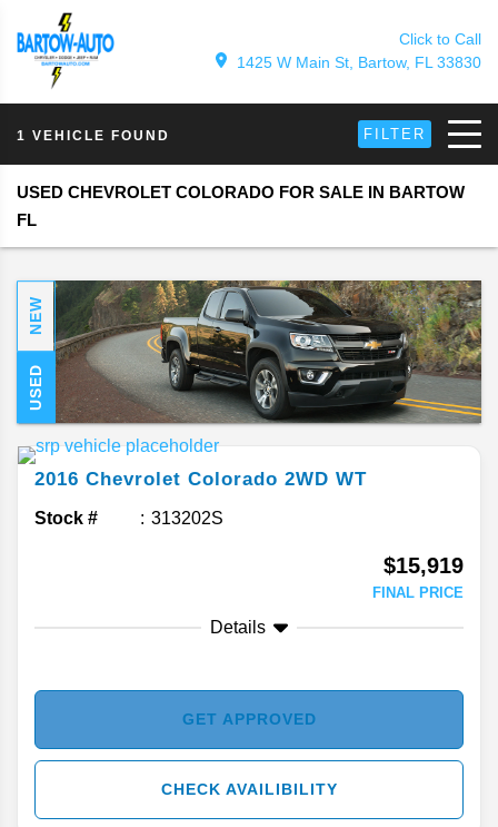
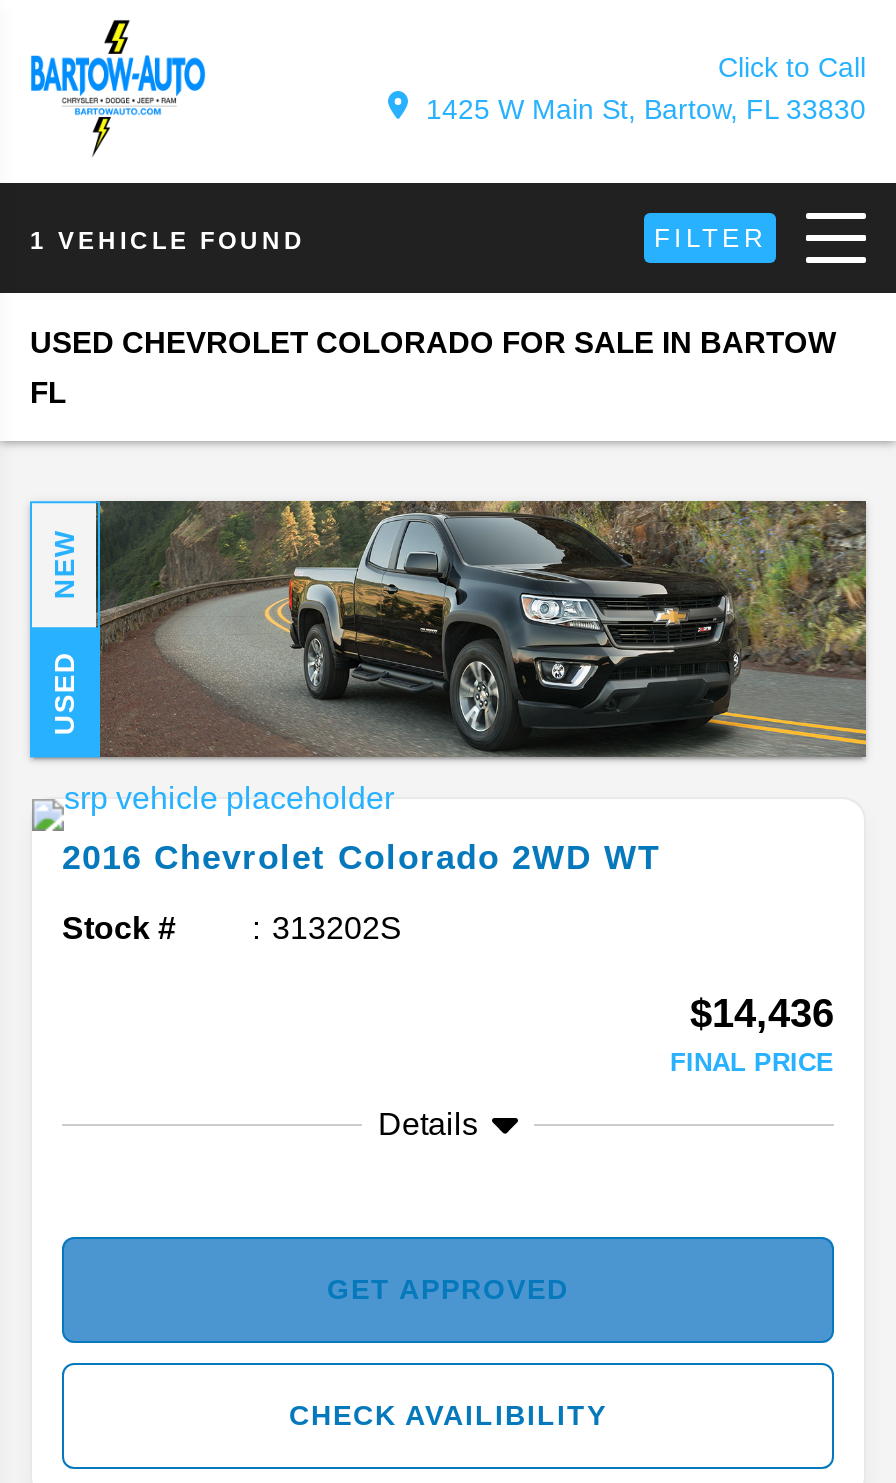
- $15,919
+ $14,436
